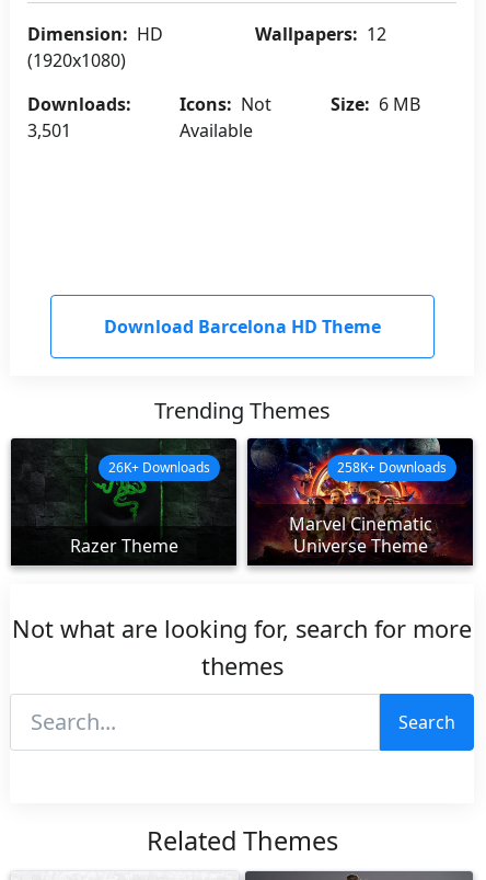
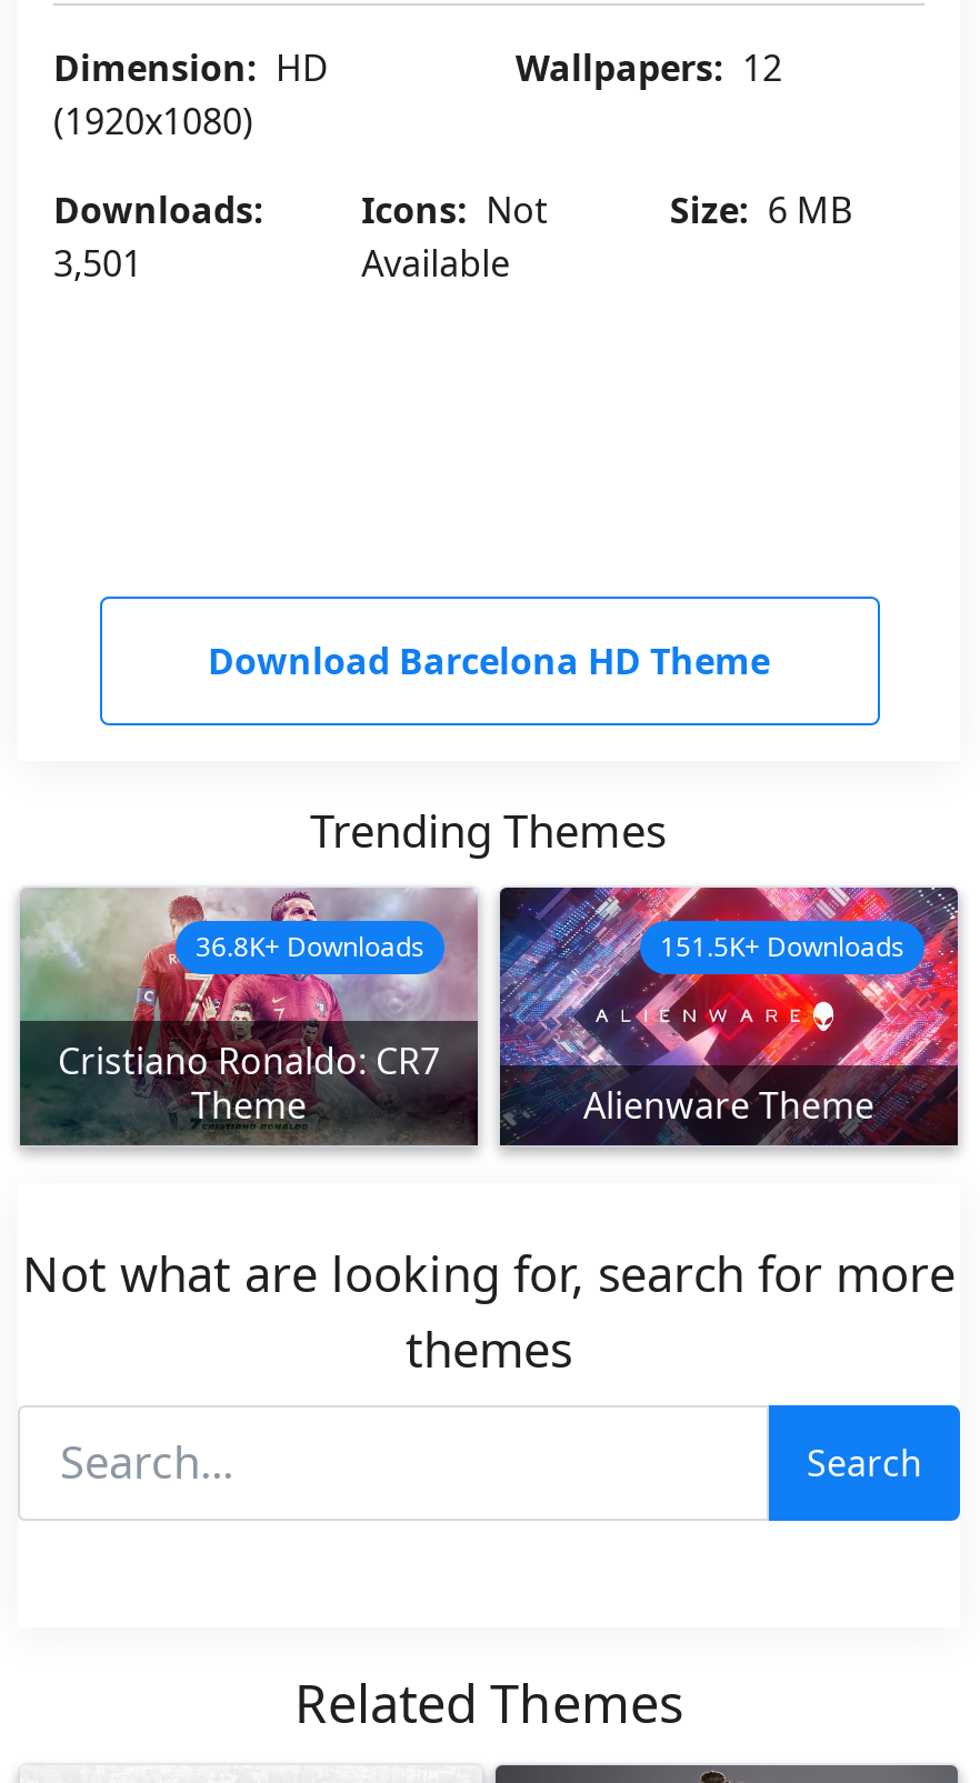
- [image]
- Razer Theme
+ [image]
+ Cristiano Ronaldo: CR7
+ Theme

- [image]
- Marvel Cinematic
- Universe Theme
+ [image]
+ Alienware Theme

- 26K+ Downloads
+ 36.8K+ Downloads

- 258K+ Downloads
+ 151.5K+ Downloads
